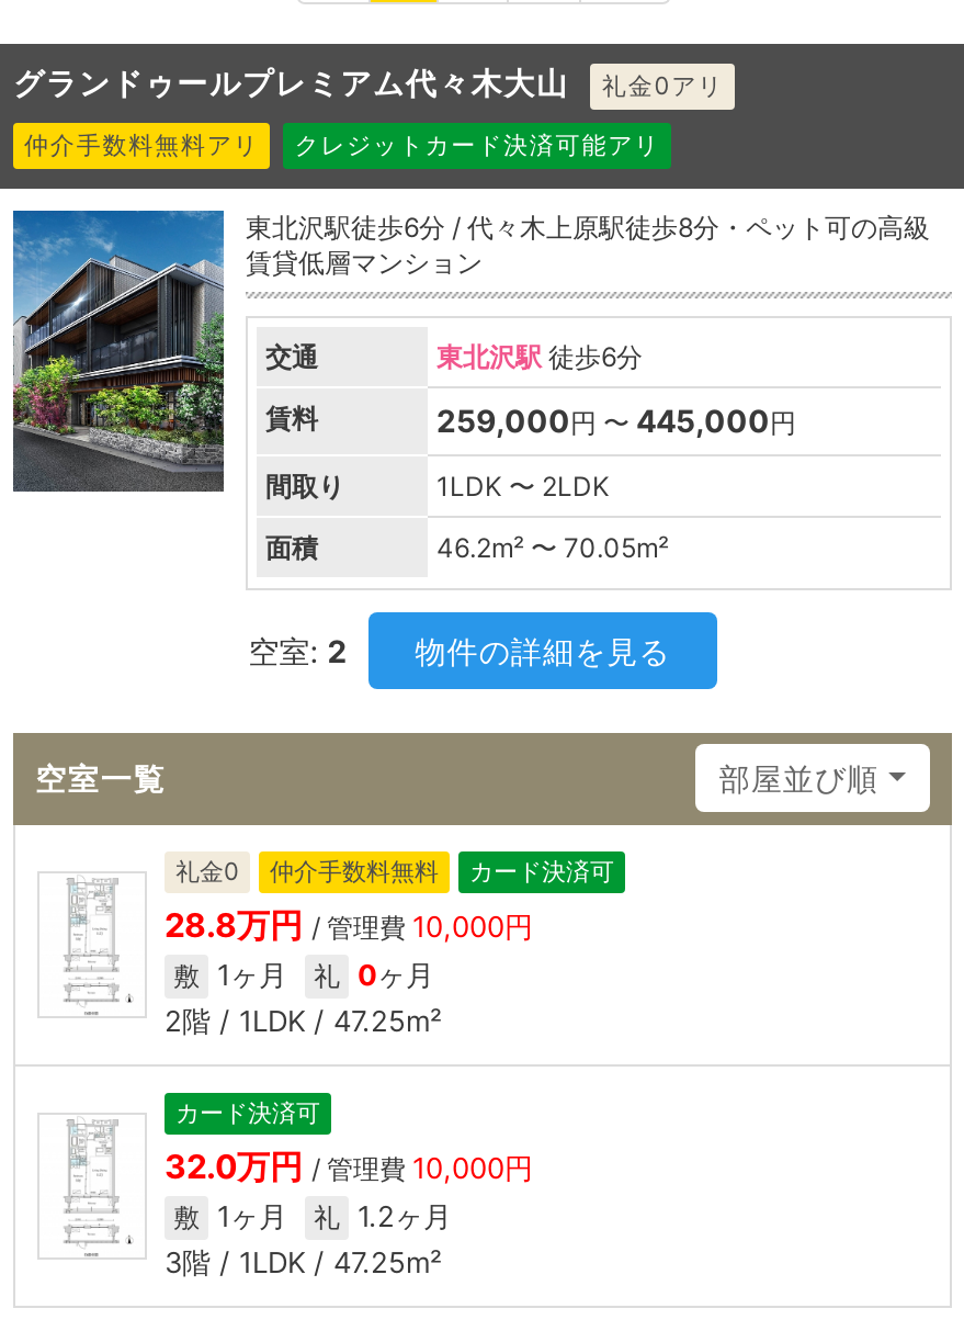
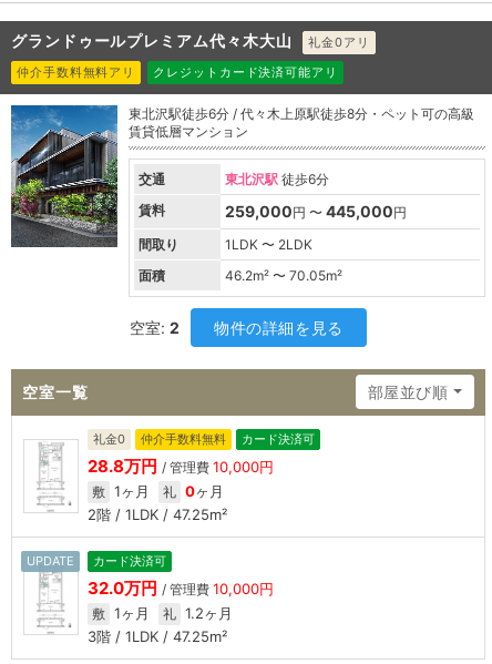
+ UPDATE
